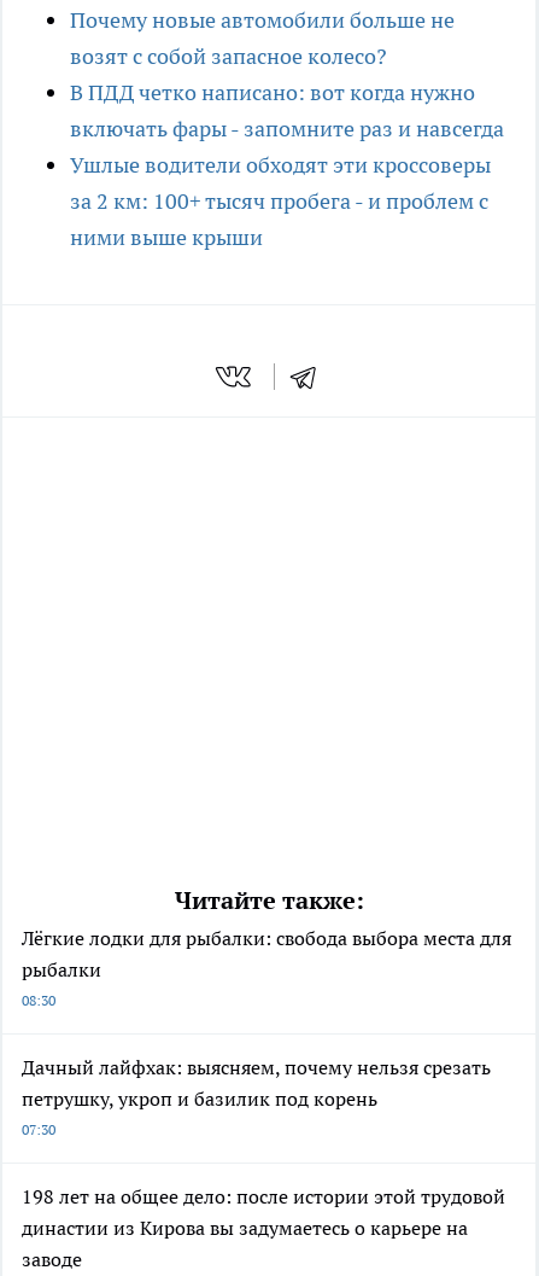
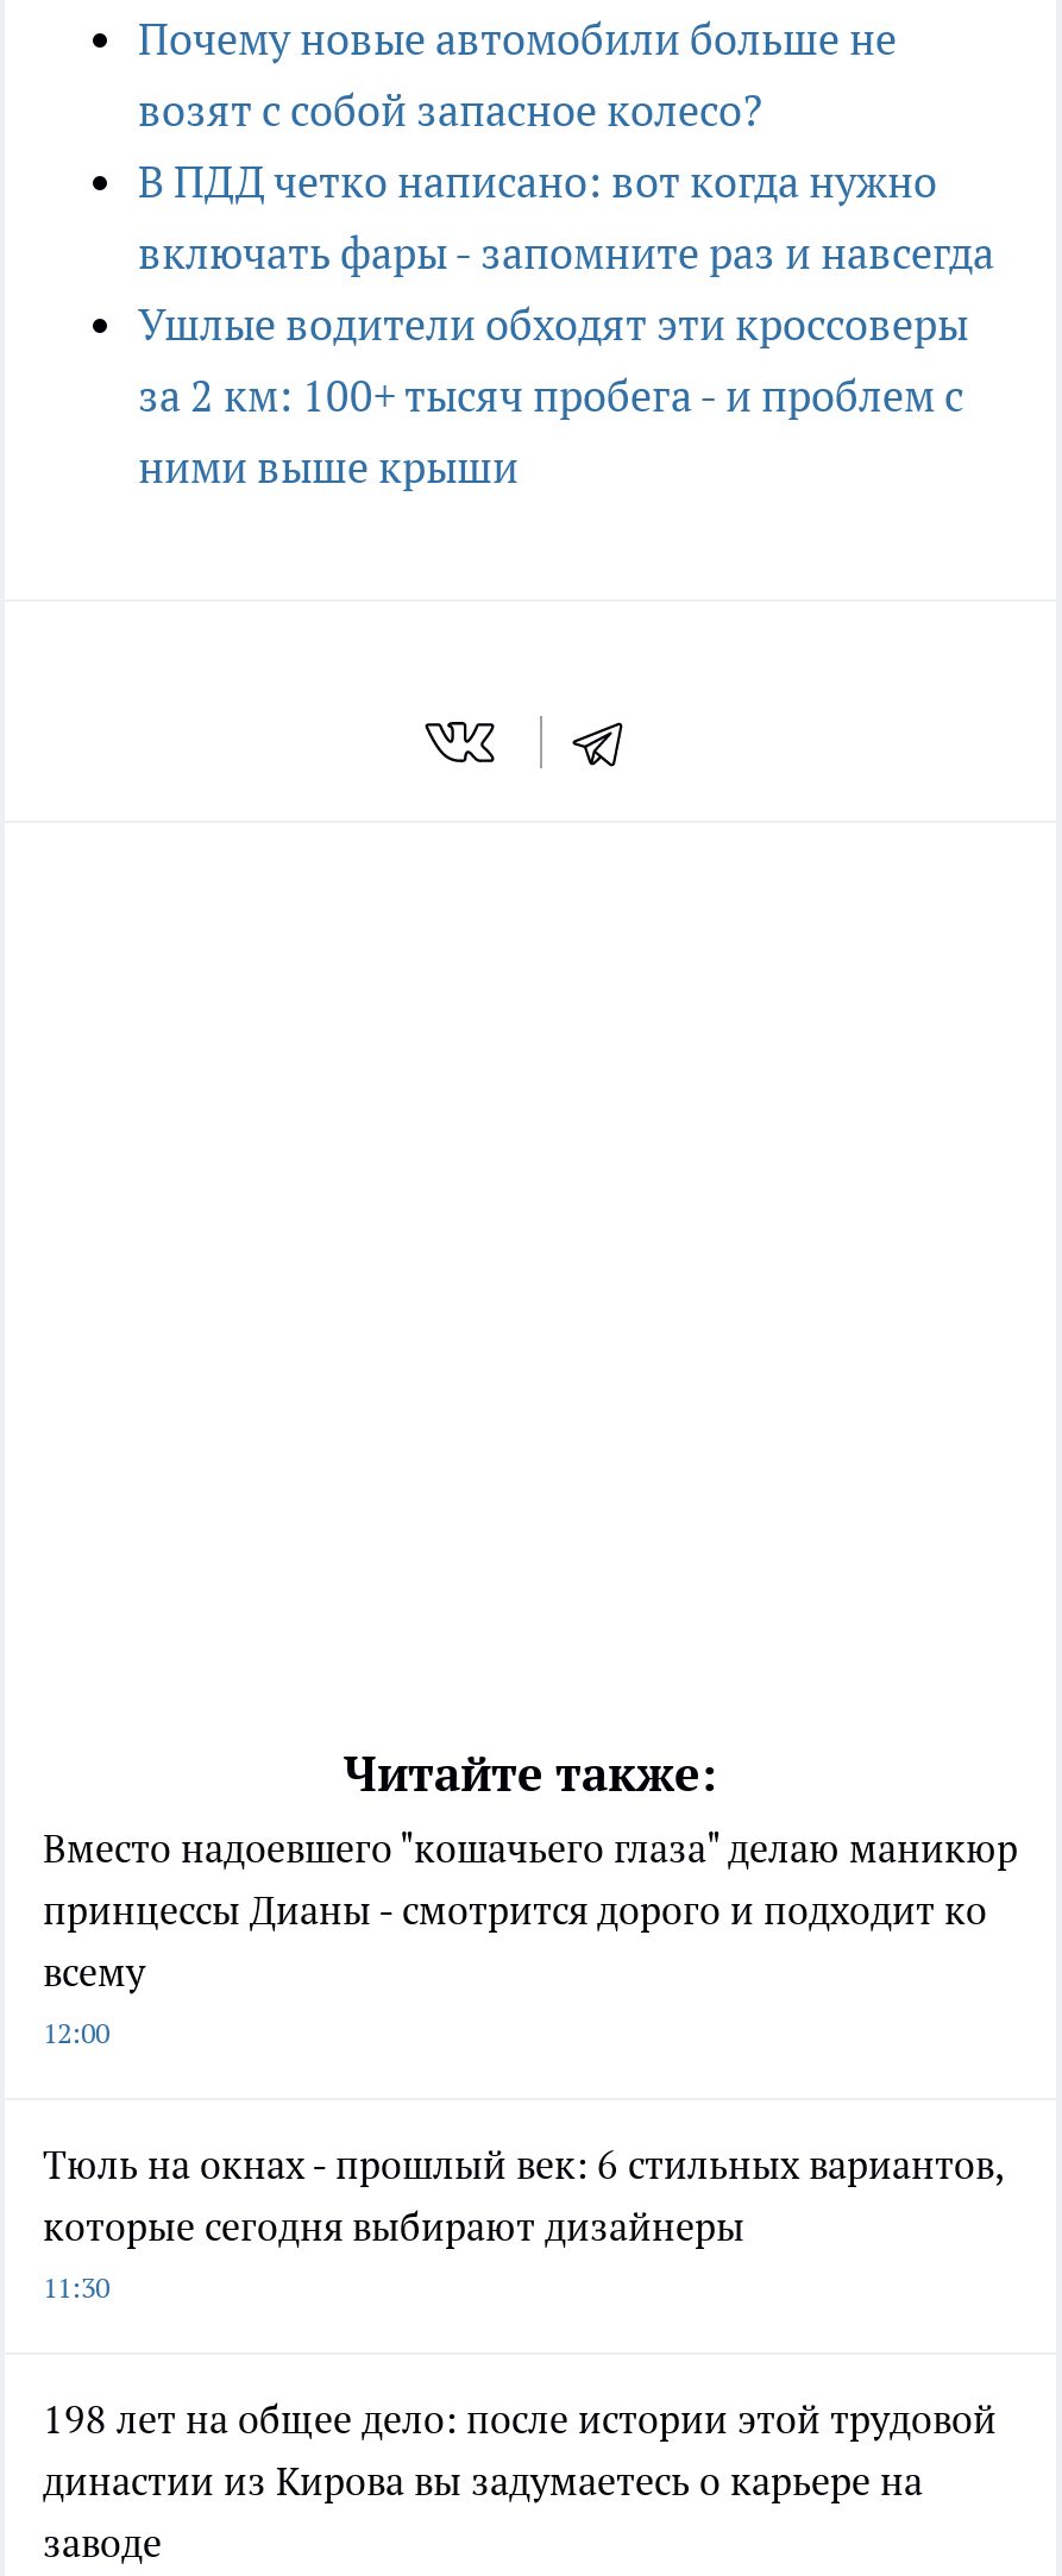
- Лёгкие лодки для рыбалки: свобода выбора места для
- рыбалки
- 08:30
+ Вместо надоевшего "кошачьего глаза" делаю маникюр
+ принцессы Дианы - смотрится дорого и подходит ко
+ всему
+ 12:00

- Дачный лайфхак: выясняем, почему нельзя срезать
- петрушку, укроп и базилик под корень
- 07:30
+ Тюль на окнах - прошлый век: 6 стильных вариантов,
+ которые сегодня выбирают дизайнеры
+ 11:30
